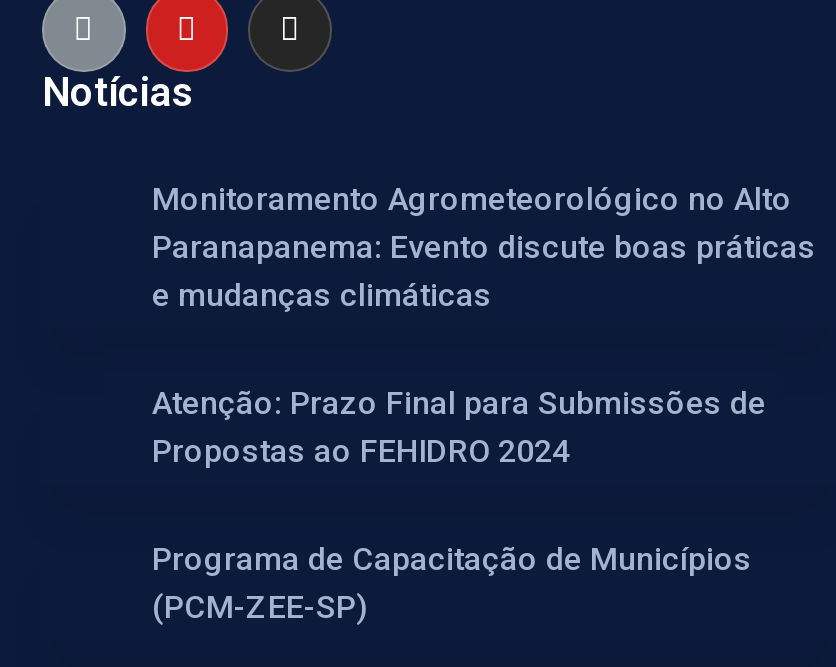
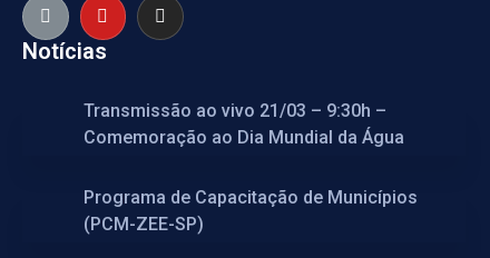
- Monitoramento Agrometeorológico no Alto
- Paranapanema: Evento discute boas práticas
- e mudanças climáticas
- Atenção: Prazo Final para Submissões de
- Propostas ao FEHIDRO 2024
+ Transmissão ao vivo 21/03 – 9:30h –
+ Comemoração ao Dia Mundial da Água
